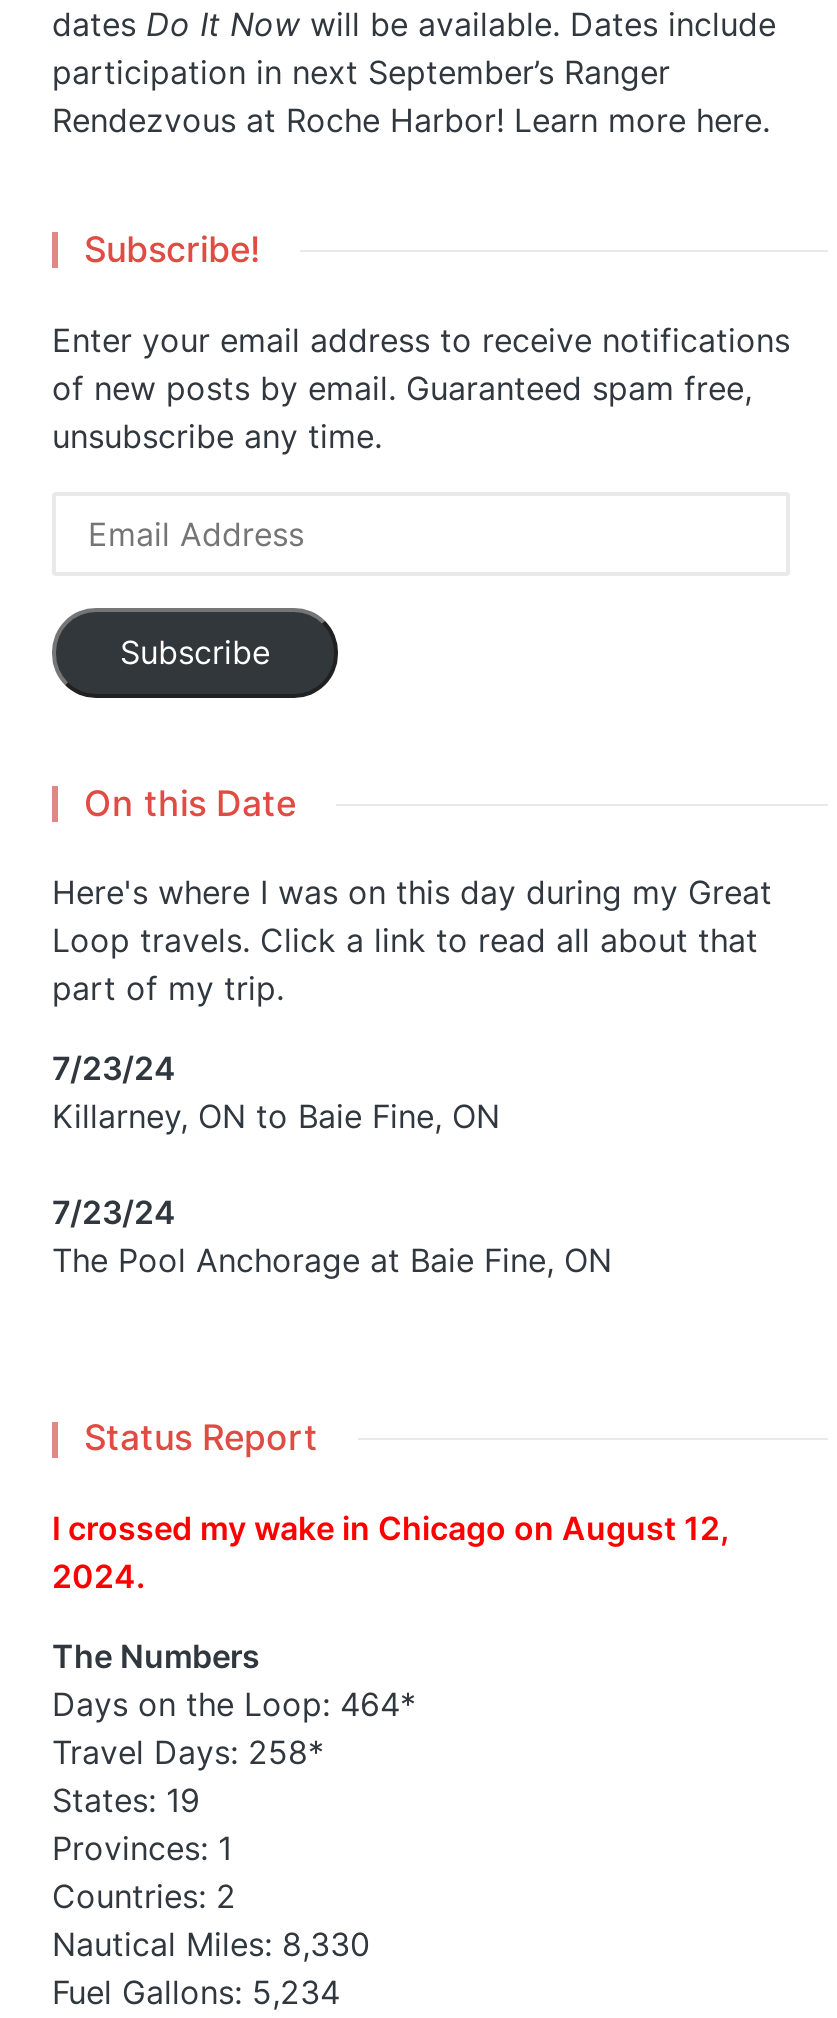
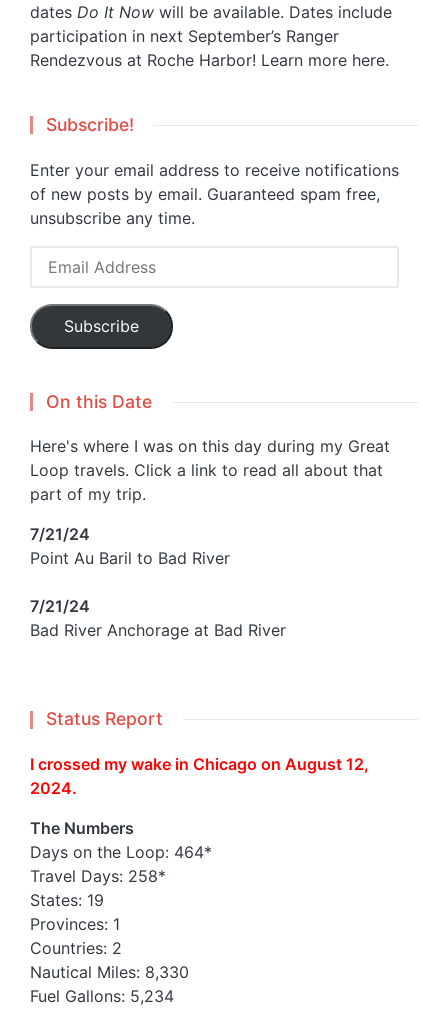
- 7/23/24
- Killarney, ON to Baie Fine, ON
+ 7/21/24
+ Point Au Baril to Bad River

- 7/23/24
- The Pool Anchorage at Baie Fine, ON
+ 7/21/24
+ Bad River Anchorage at Bad River
